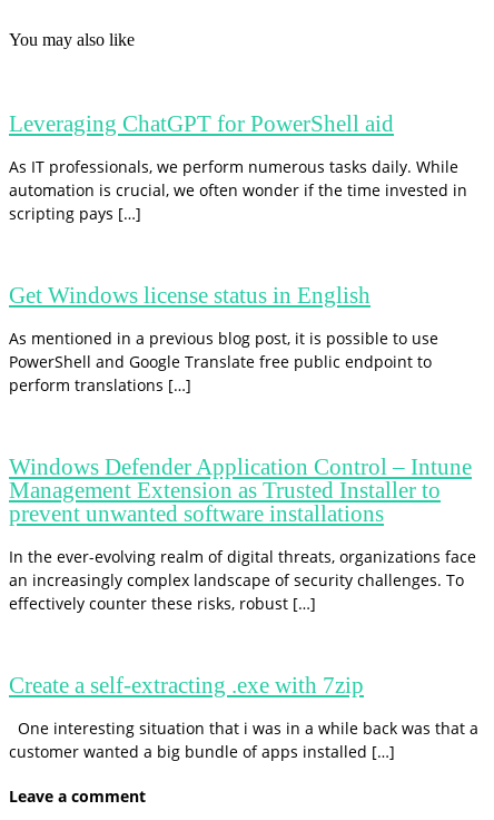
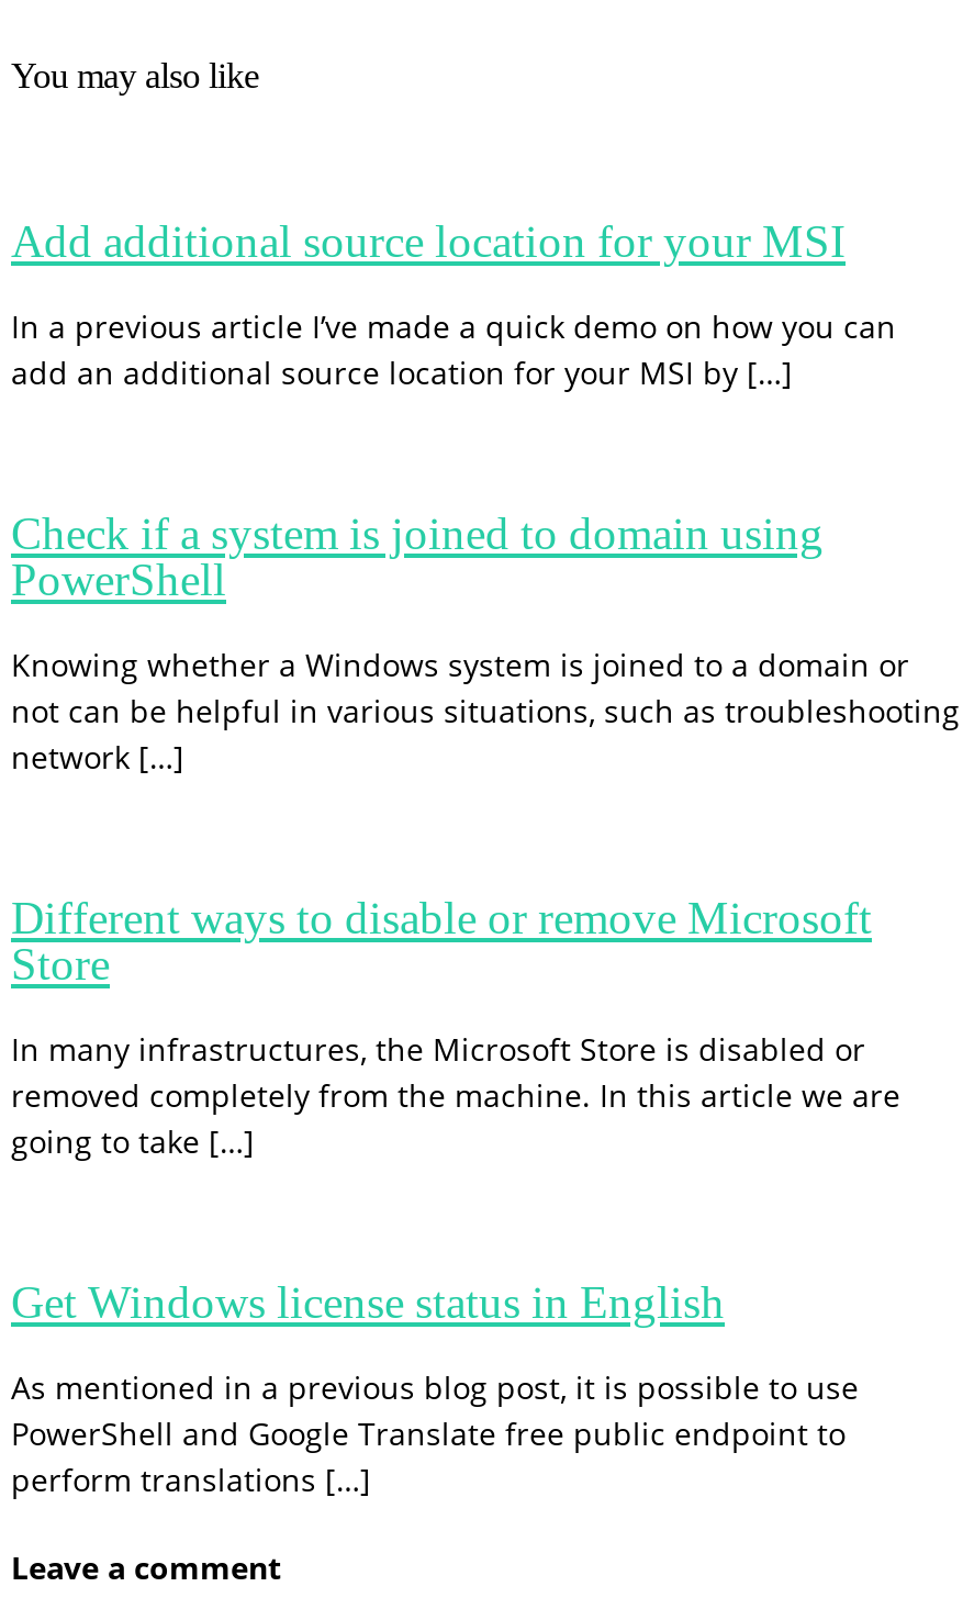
- Leveraging ChatGPT for PowerShell aid
- As IT professionals, we perform numerous tasks daily. While
- automation is crucial, we often wonder if the time invested in
- scripting pays […]
+ Add additional source location for your MSI
+ In a previous article I’ve made a quick demo on how you can
+ add an additional source location for your MSI by […]
+ Check if a system is joined to domain using
+ PowerShell
+ Knowing whether a Windows system is joined to a domain or
+ not can be helpful in various situations, such as troubleshooting
+ network […]
+ Different ways to disable or remove Microsoft
+ Store
+ In many infrastructures, the Microsoft Store is disabled or
+ removed completely from the machine. In this article we are
+ going to take […]

moved down: Get Windows license status in English | As mentioned in a previous blog post, it is possible to use | PowerShell and Google Translate free public endpoint to | perform translations […]

- Windows Defender Application Control – Intune
- Management Extension as Trusted Installer to
- prevent unwanted software installations
- In the ever-evolving realm of digital threats, organizations face
- an increasingly complex landscape of security challenges. To
- effectively counter these risks, robust […]
- Create a self-extracting .exe with 7zip
- One interesting situation that i was in a while back was that a
- customer wanted a big bundle of apps installed […]
